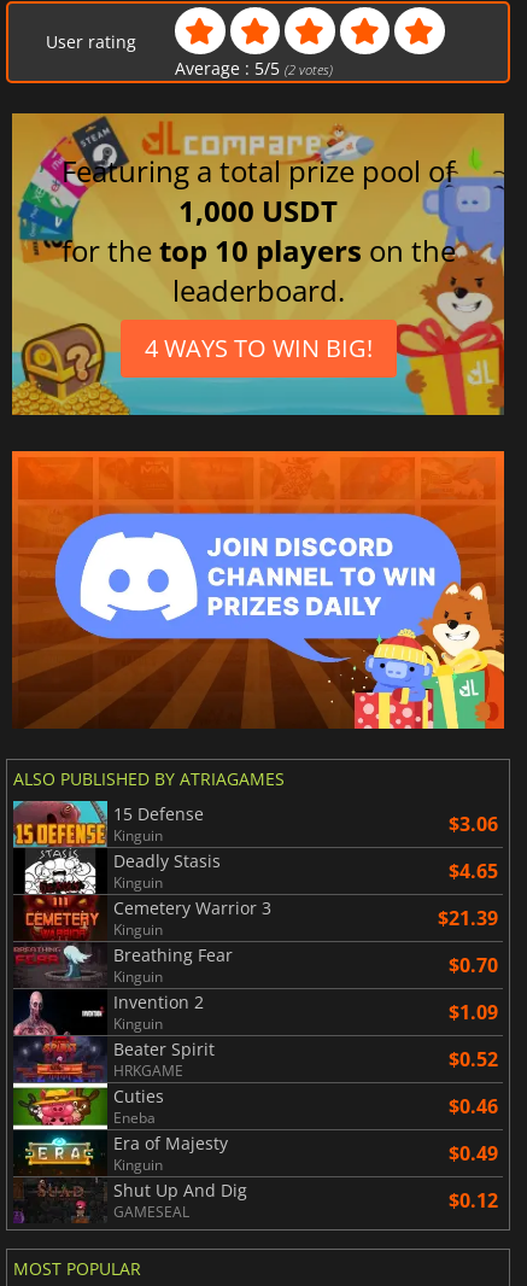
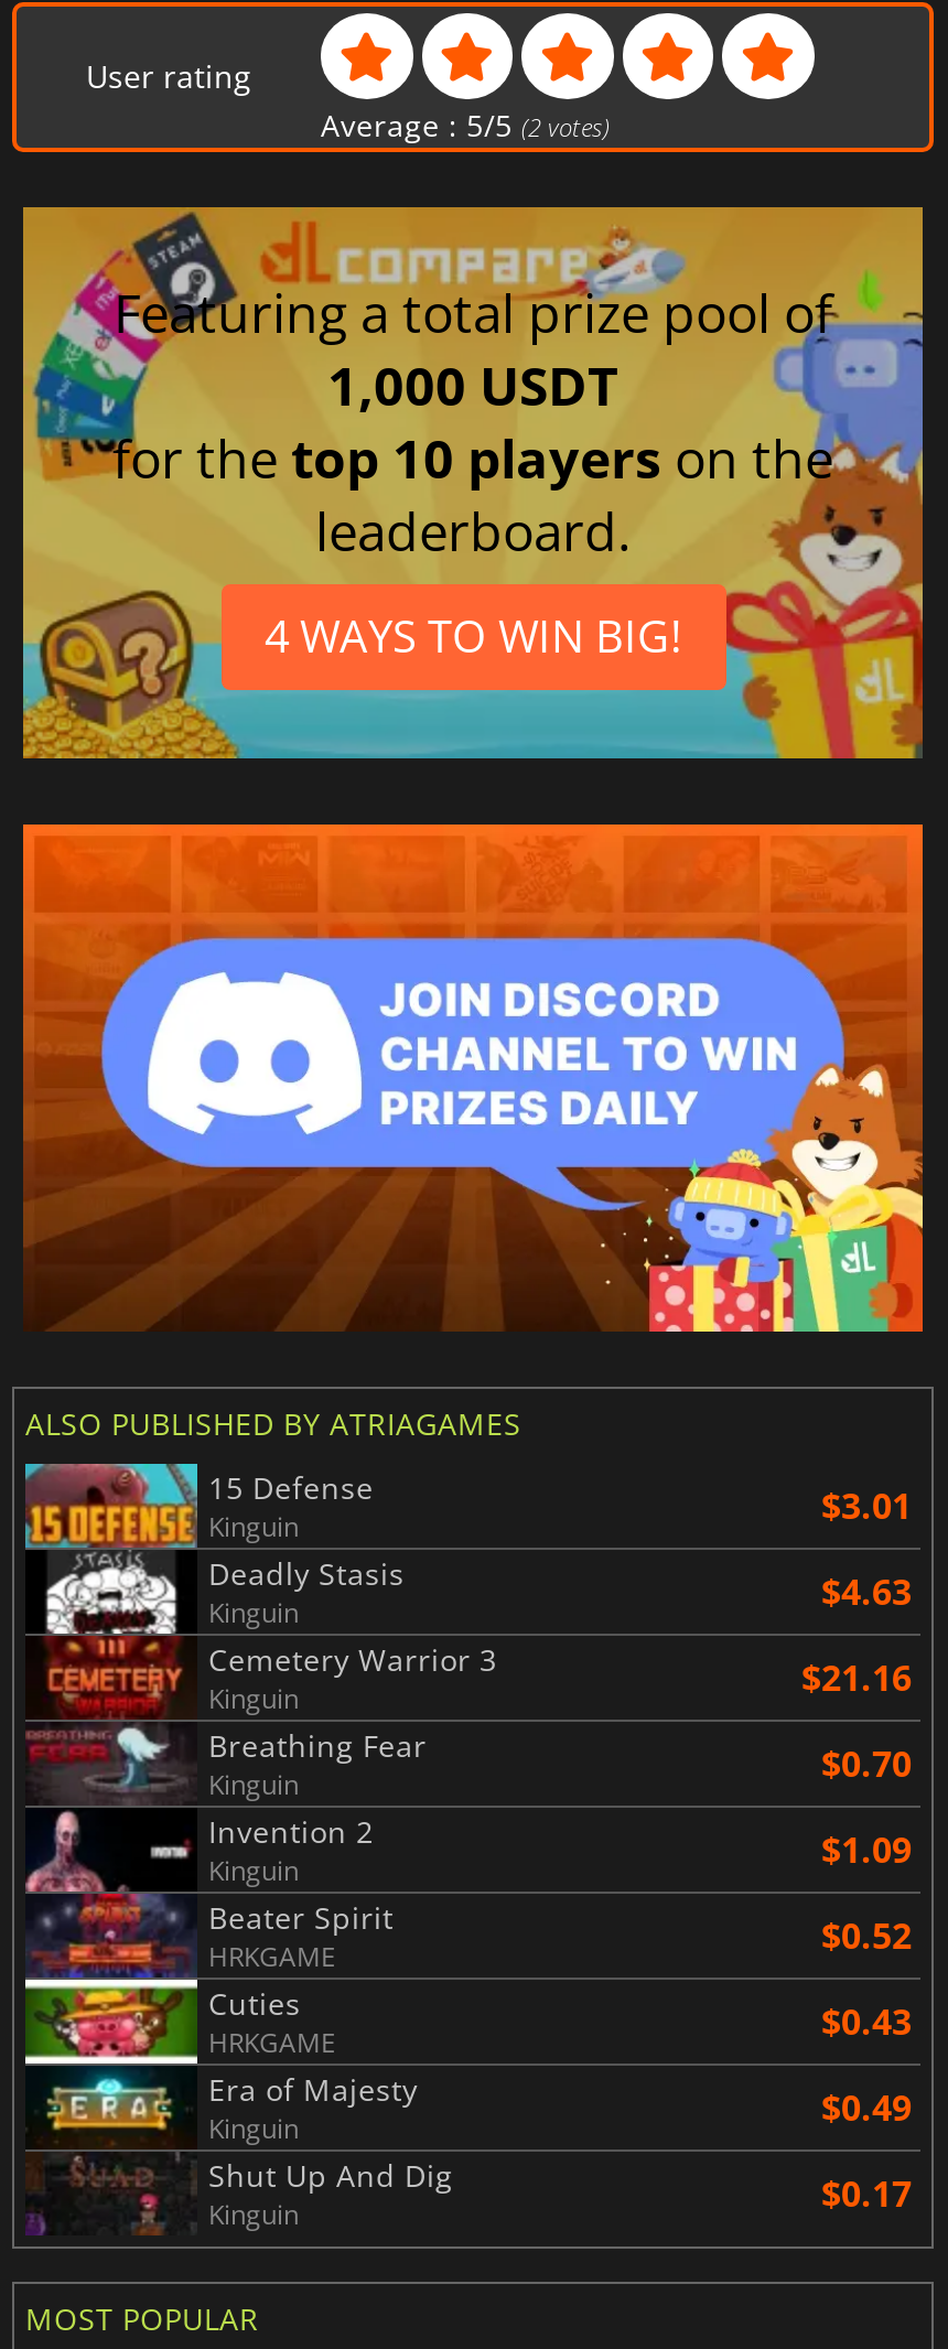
- $3.06
+ $3.01

- $4.65
+ $4.63

- $21.39
+ $21.16

- Eneba
- $0.46
+ HRKGAME
+ $0.43

- GAMESEAL
- $0.12
+ Kinguin
+ $0.17
